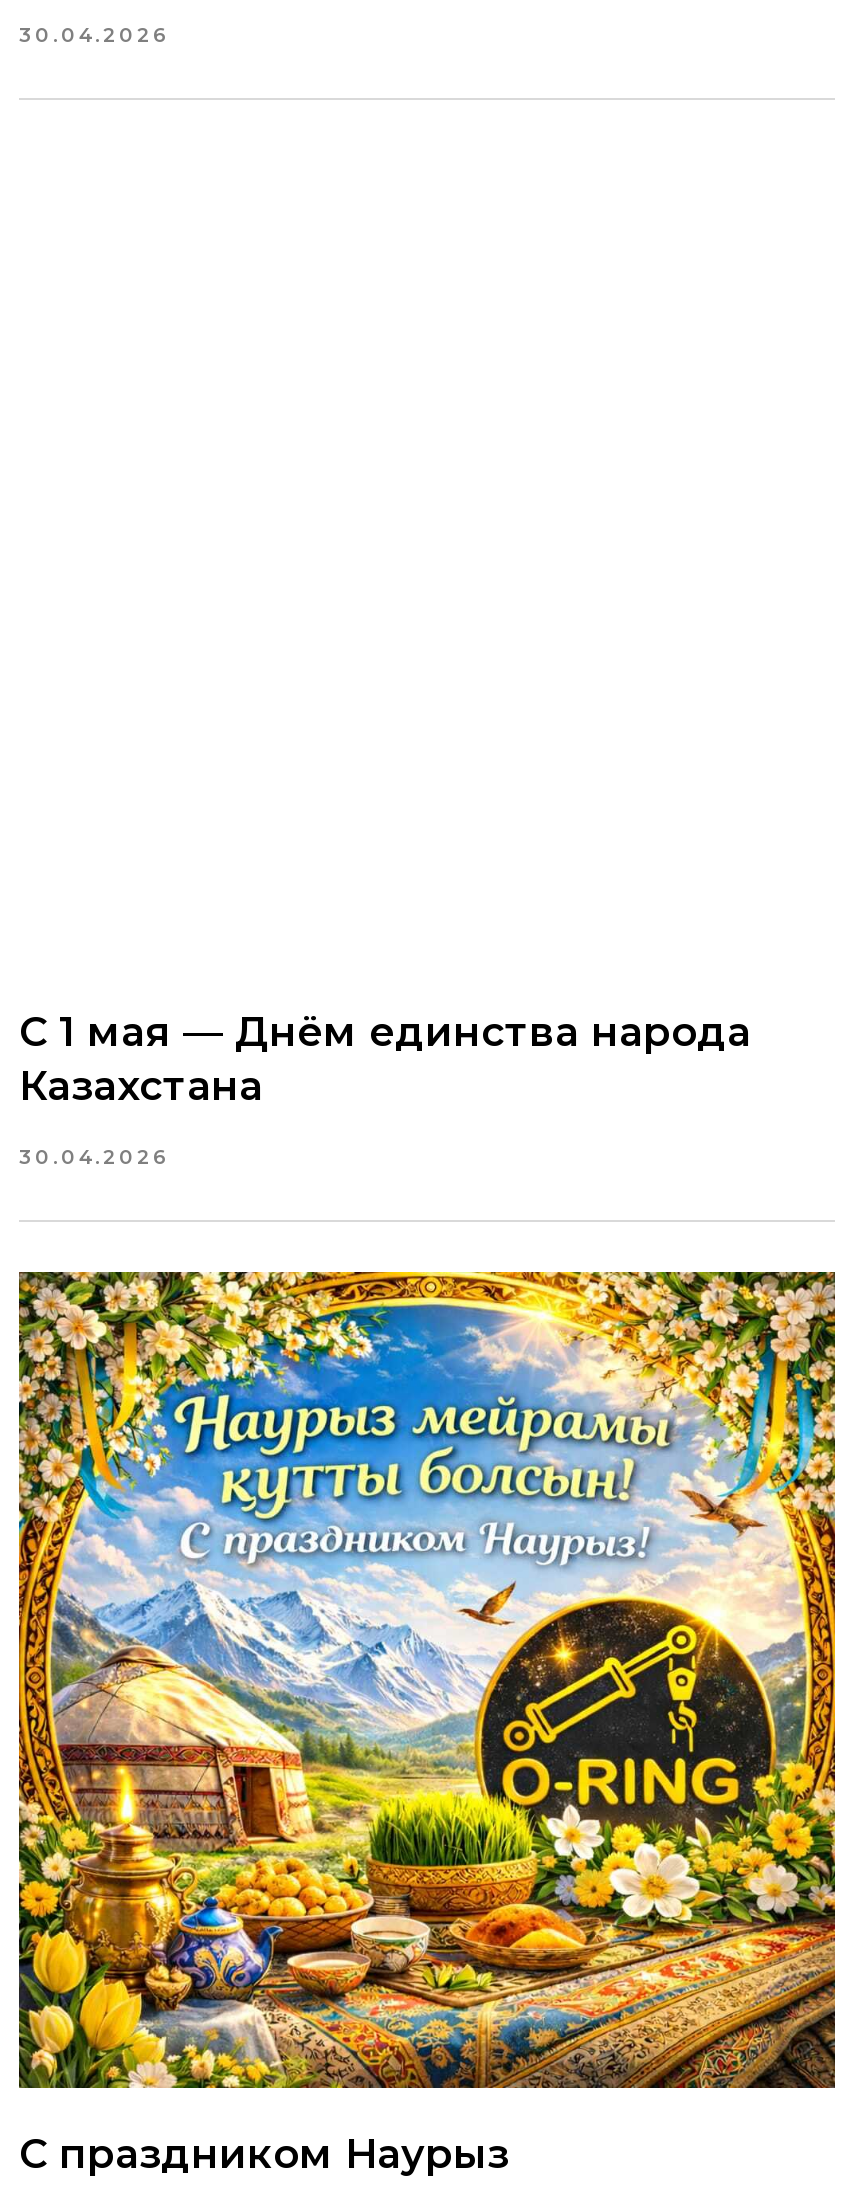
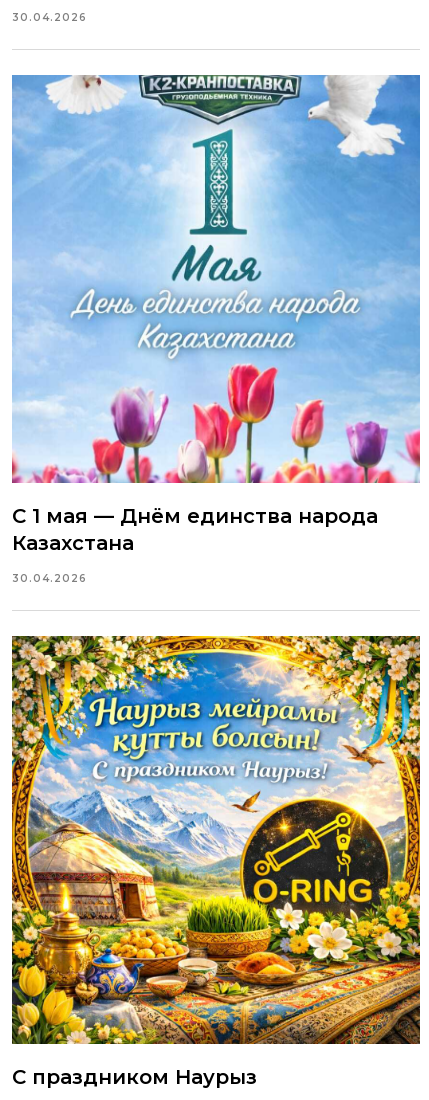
+ [image]
